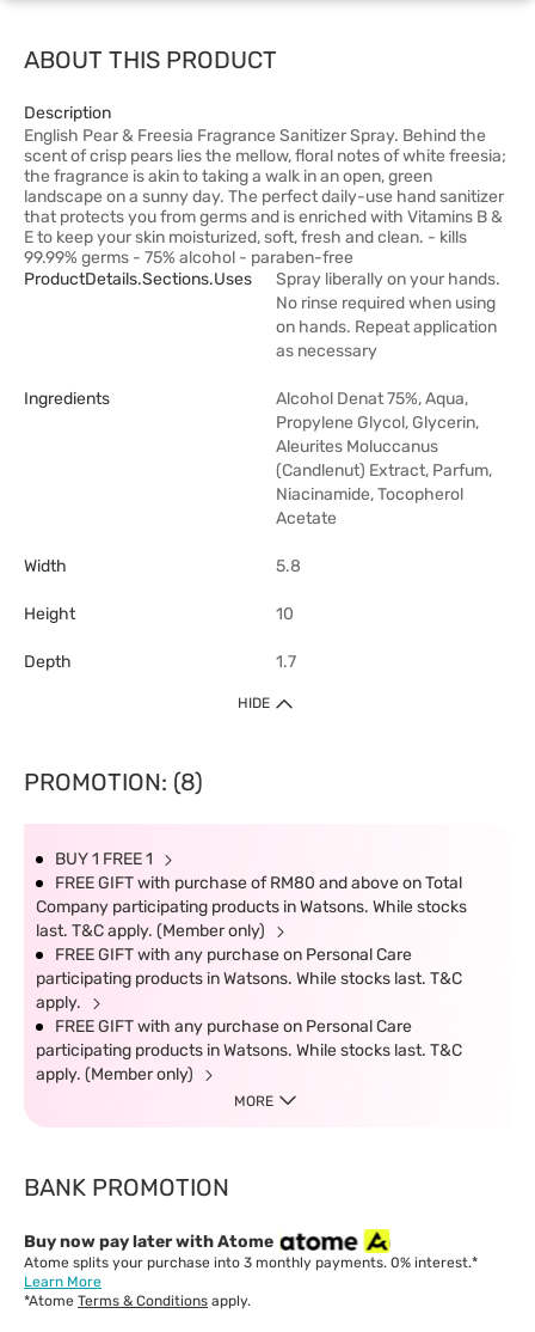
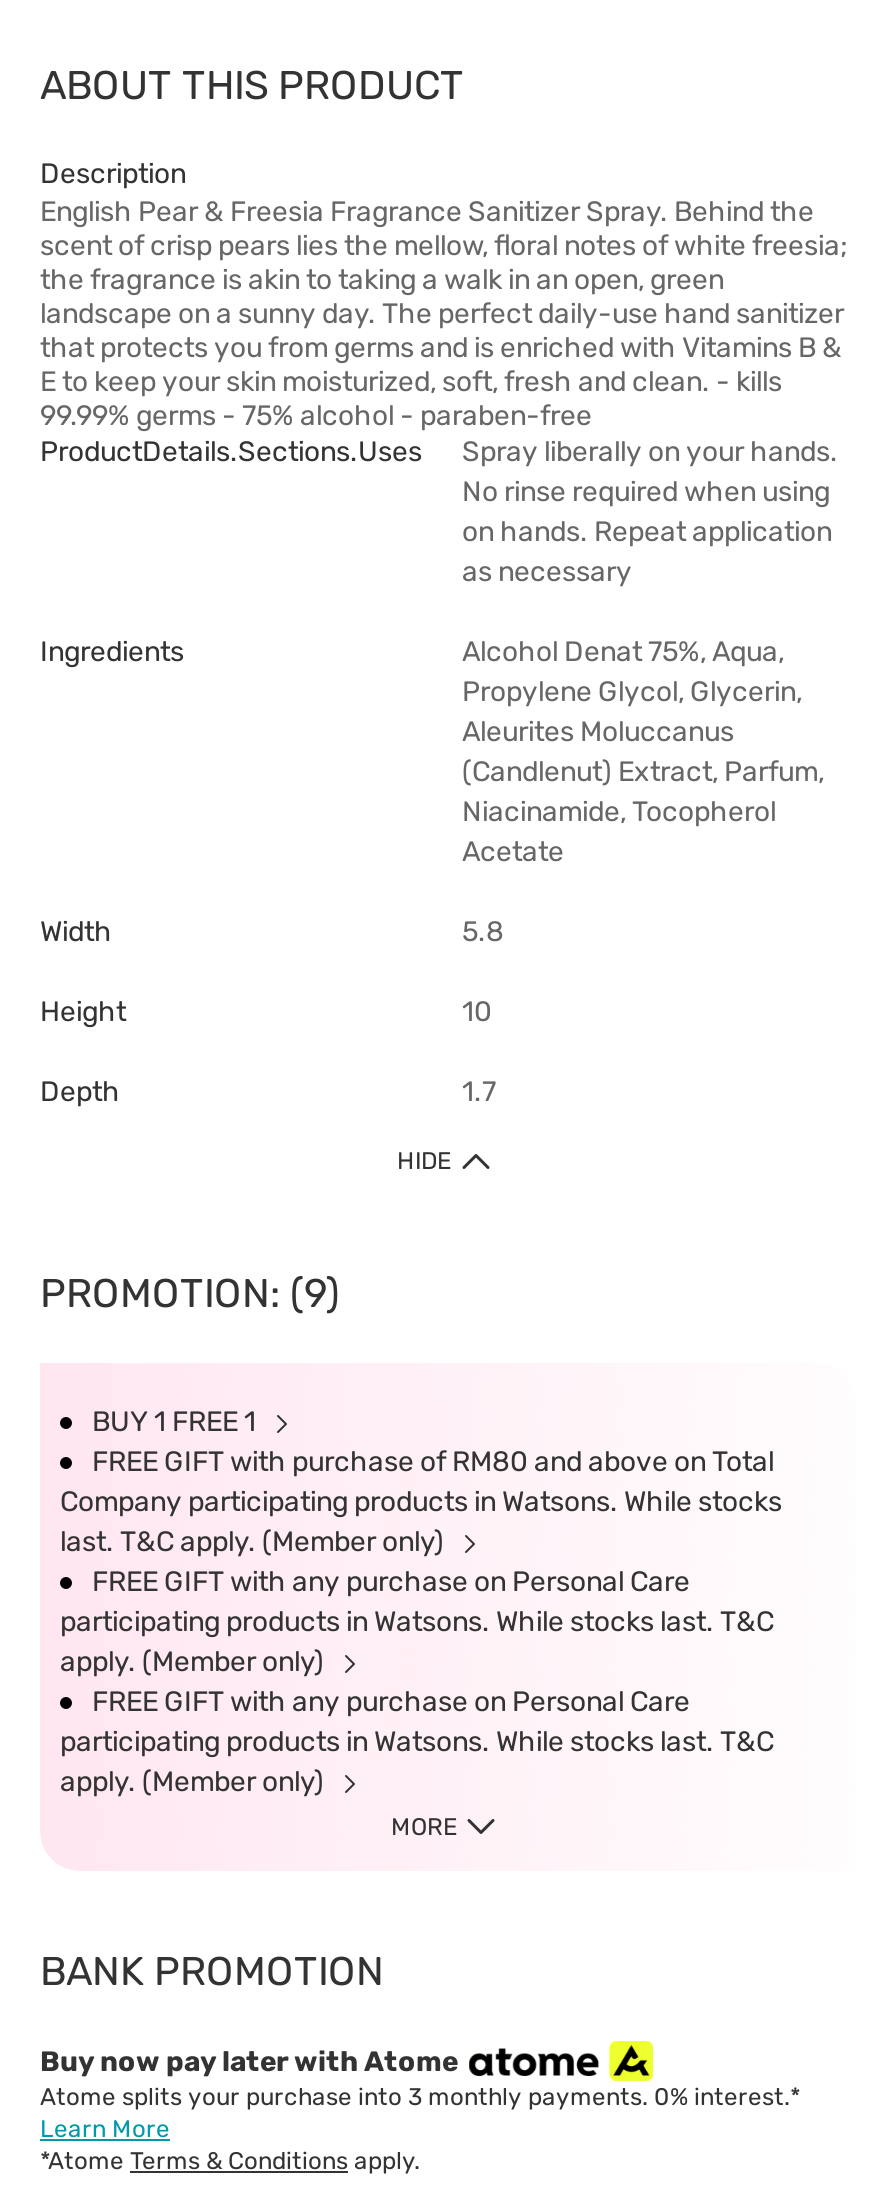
- PROMOTION: (8)
+ PROMOTION: (9)

- apply.
+ apply. (Member only)
